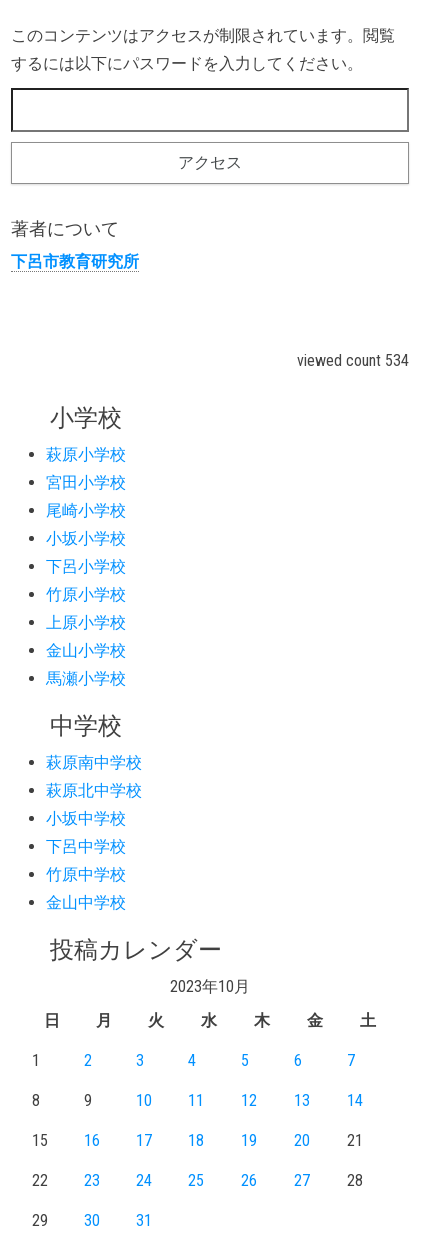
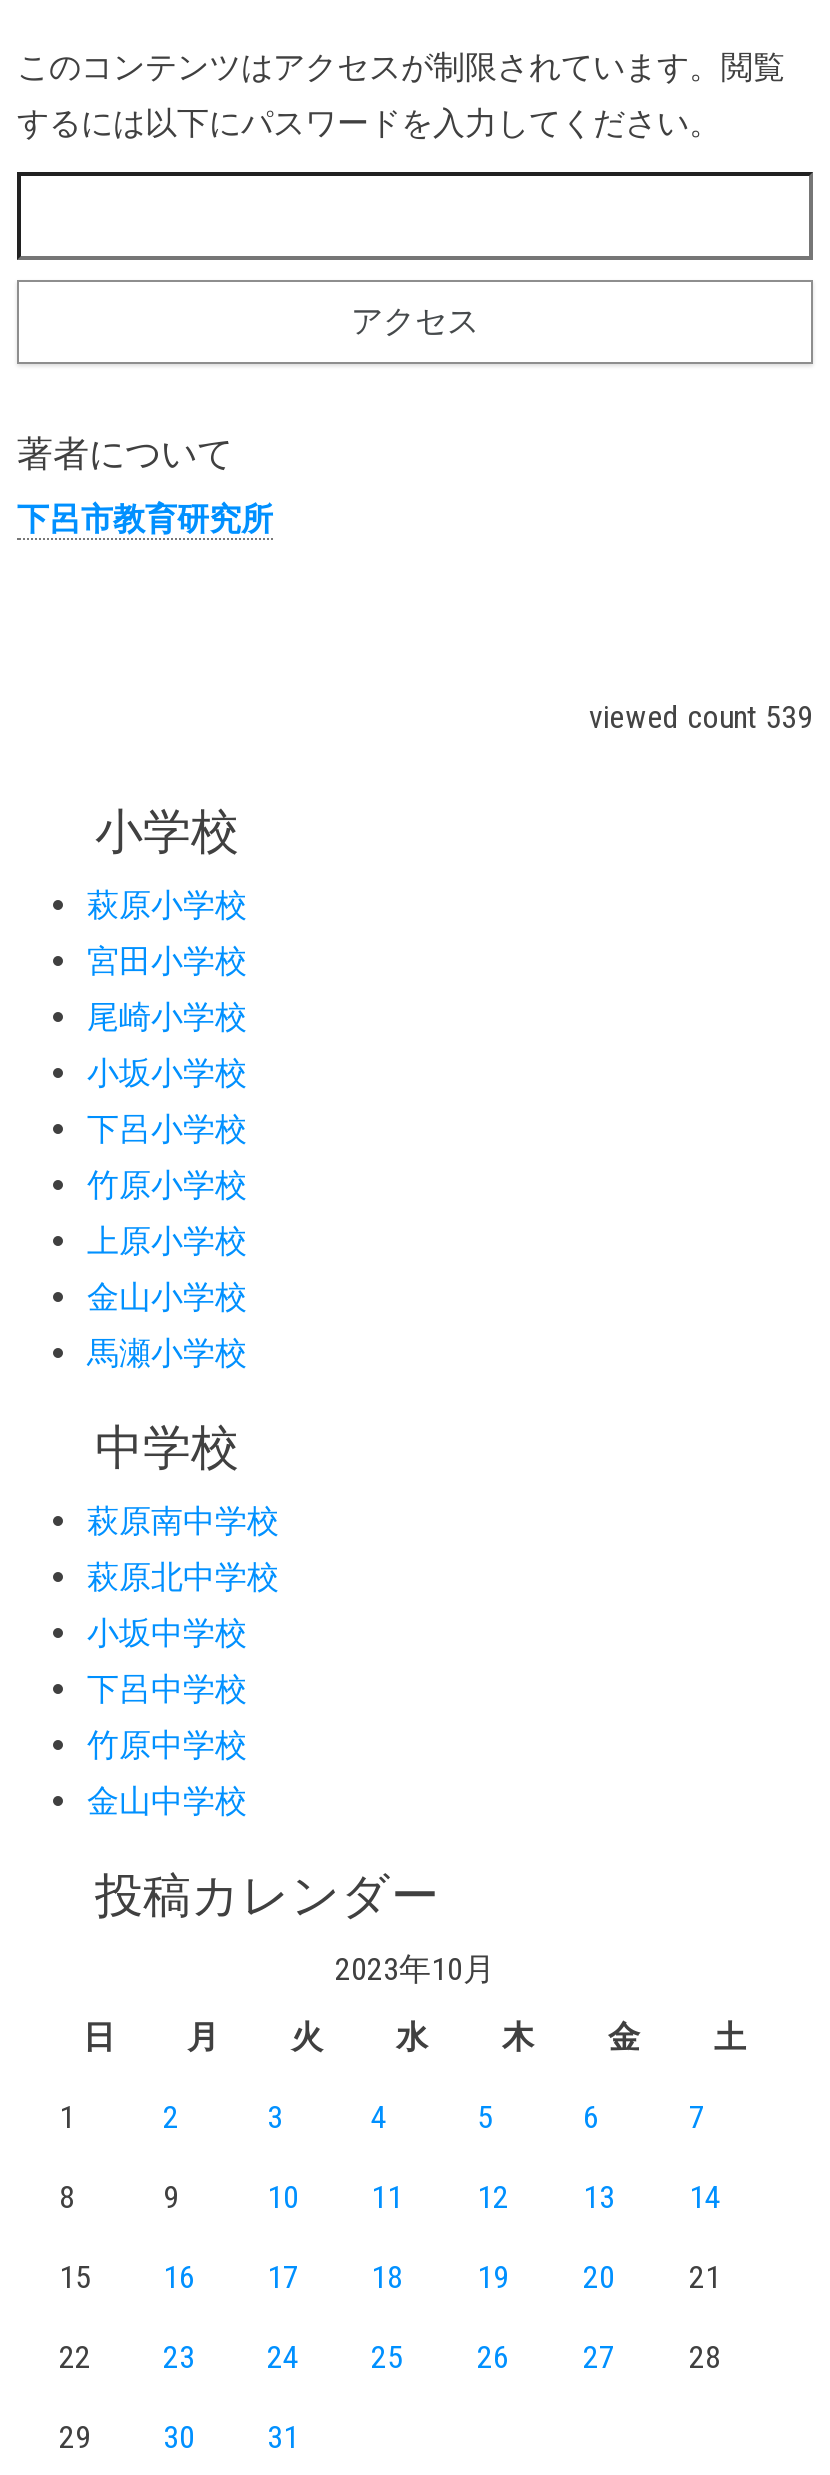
- viewed count 534
+ viewed count 539
